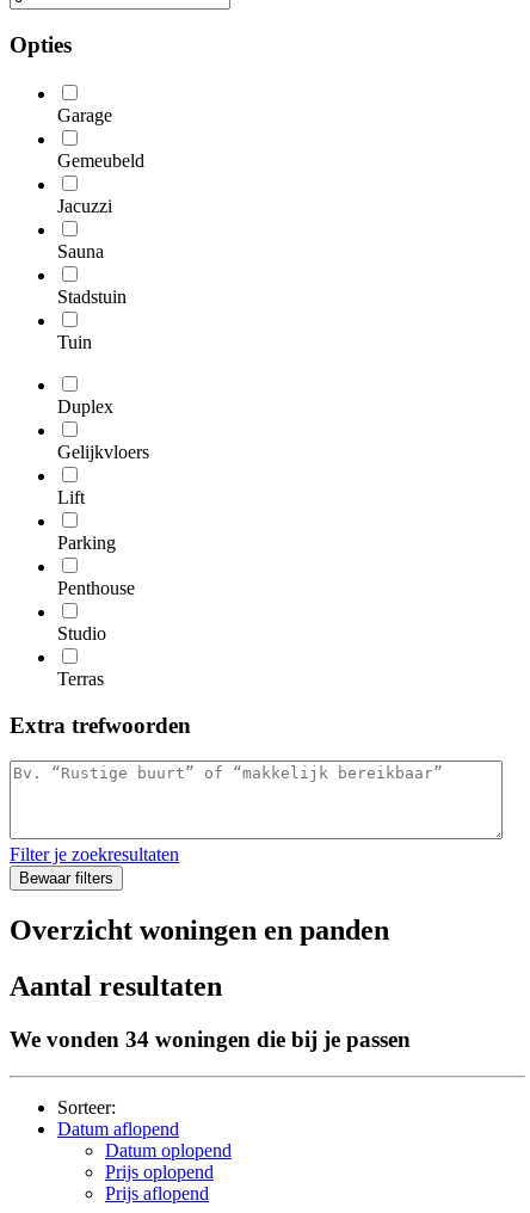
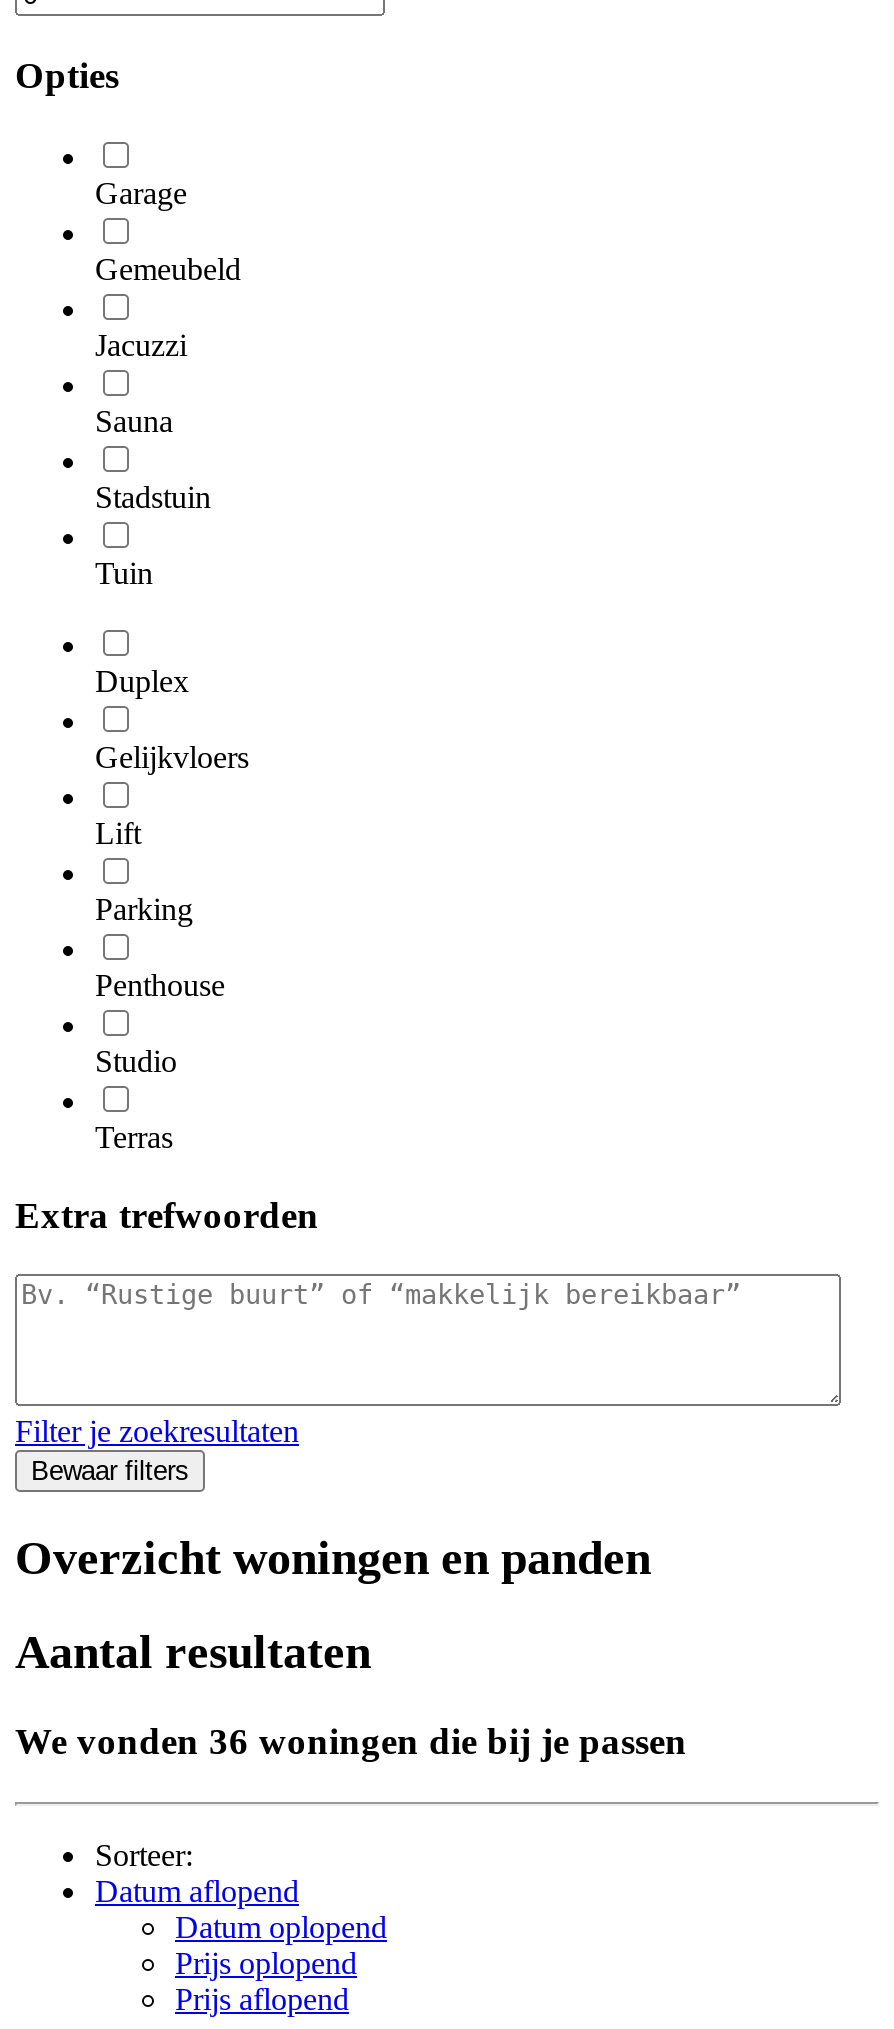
- We vonden 34 woningen die bij je passen
+ We vonden 36 woningen die bij je passen
